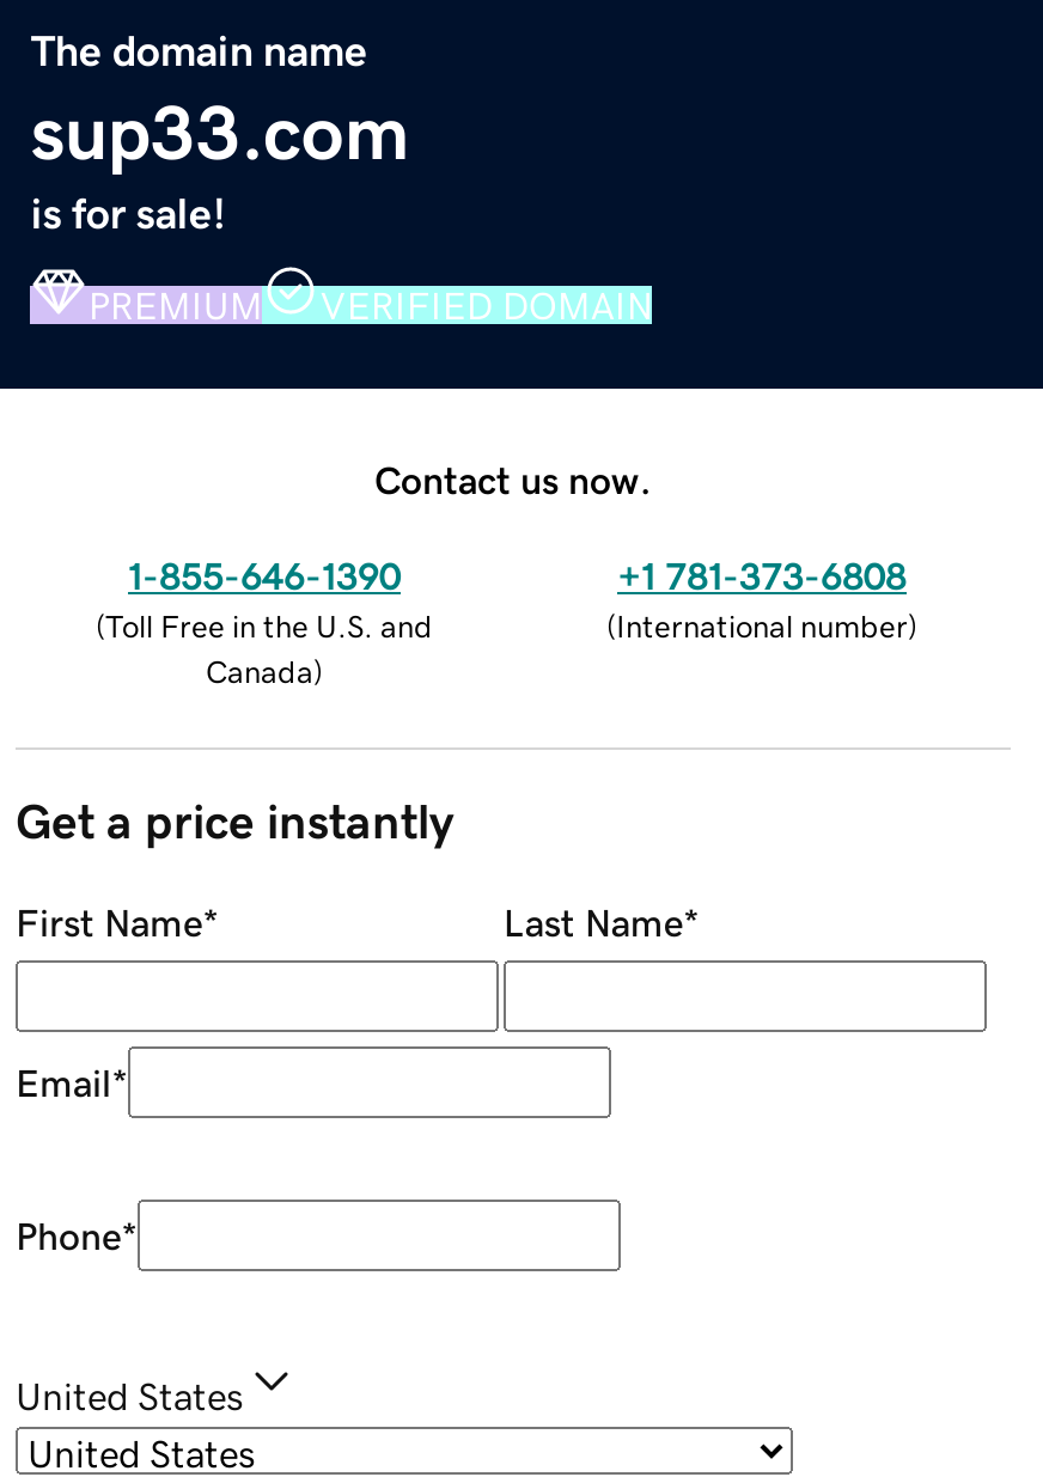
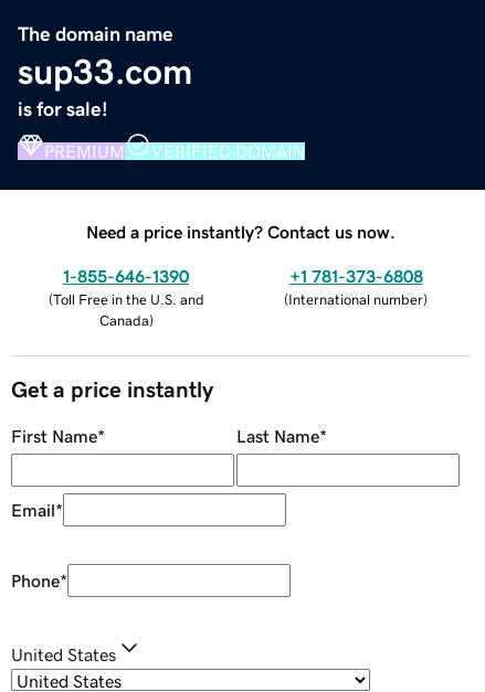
- Contact us now.
+ Need a price instantly? Contact us now.
